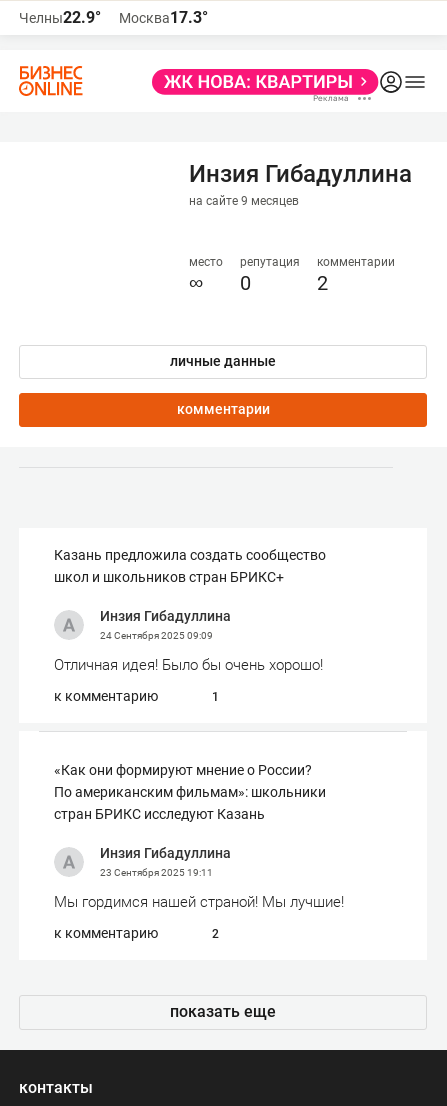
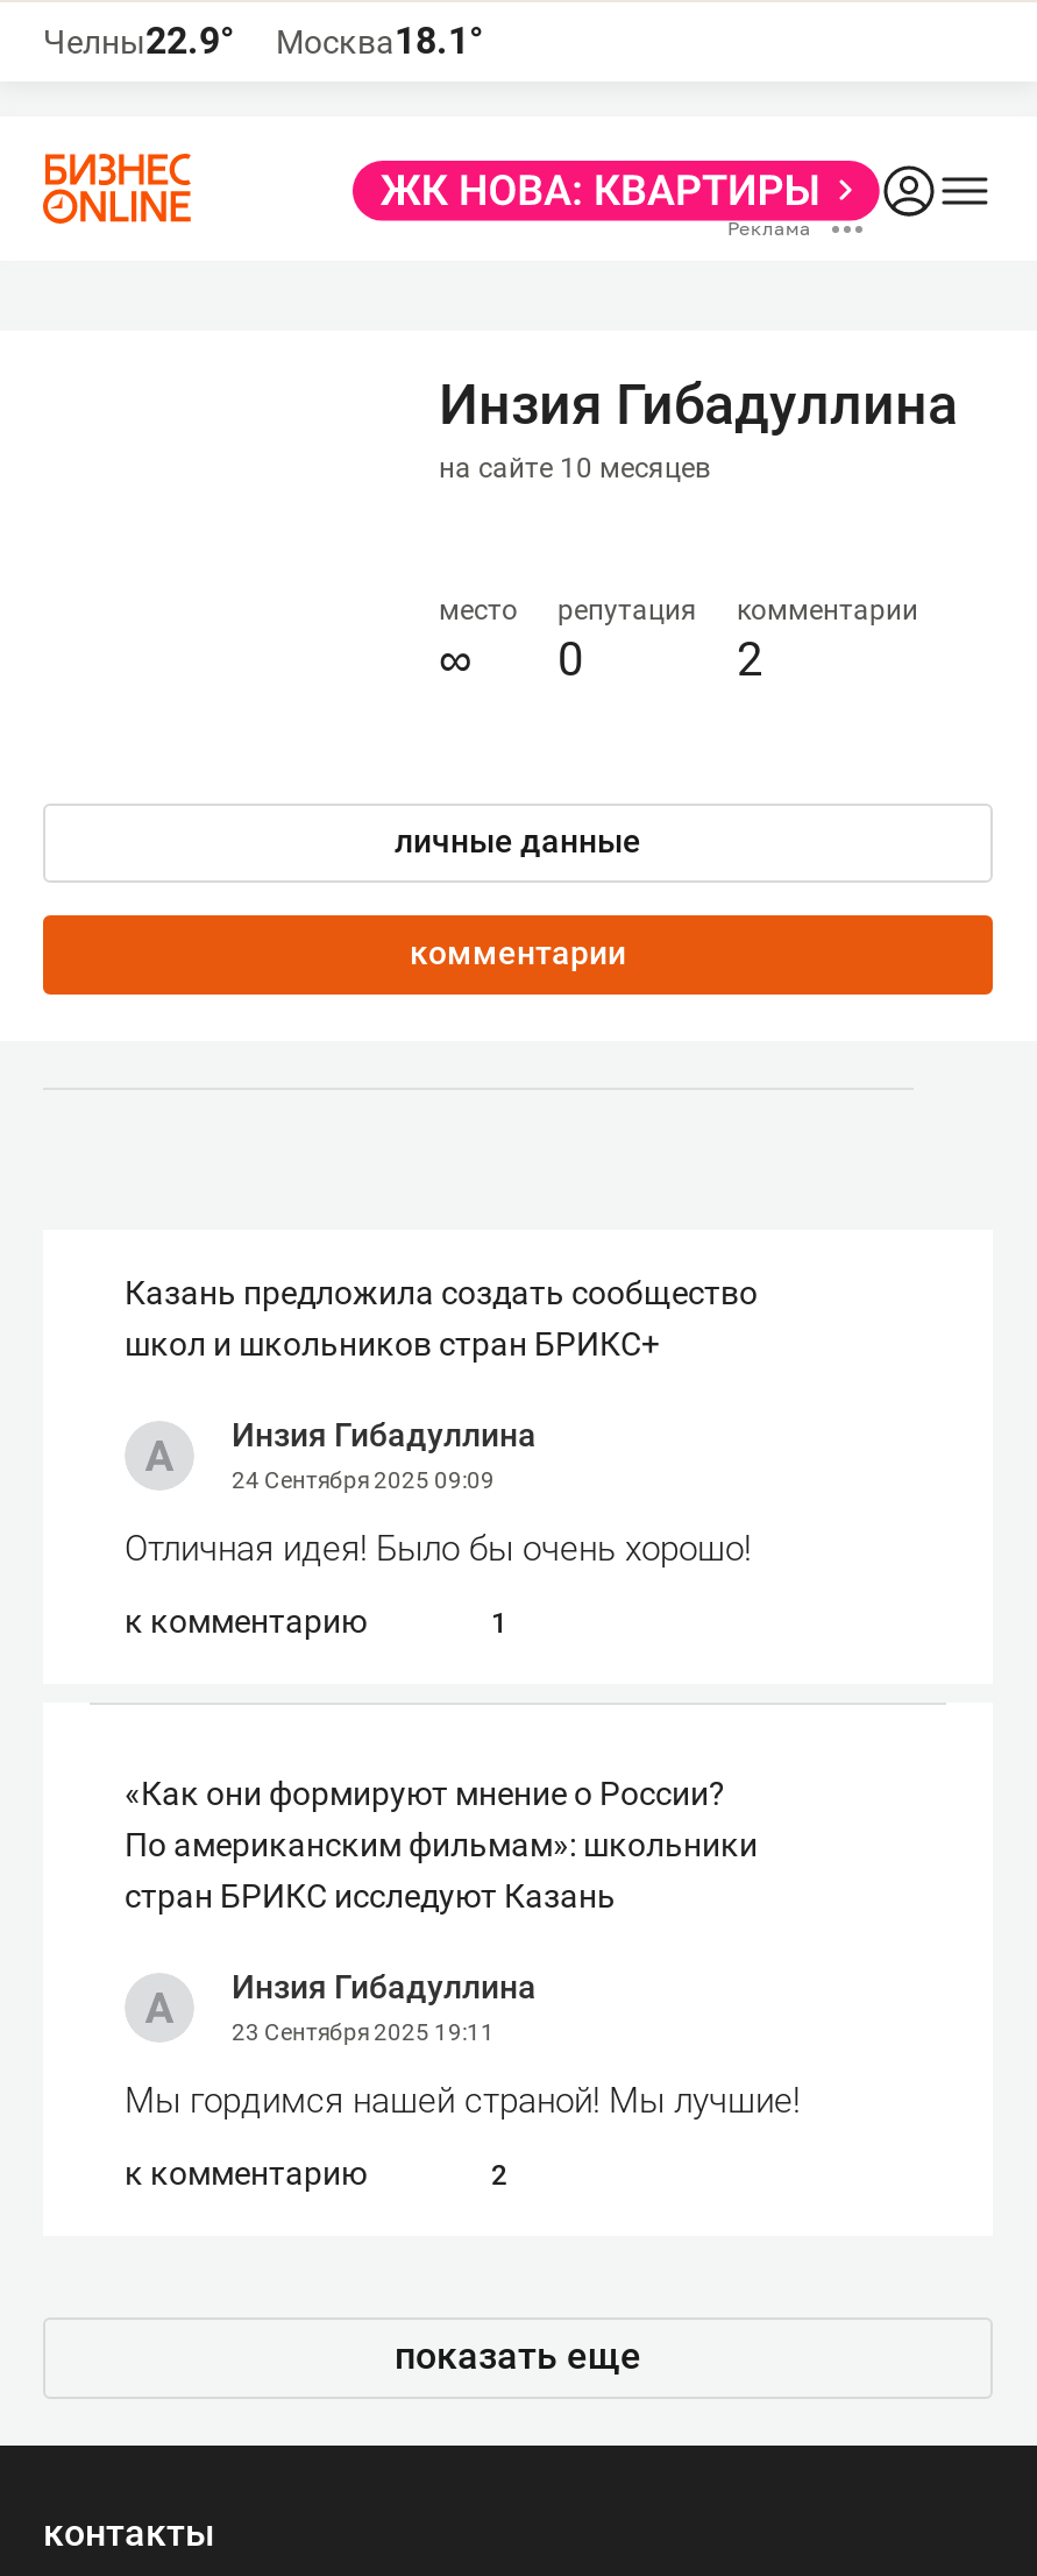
- Челны22.9° Москва17.3°
+ Челны22.9° Москва18.1°

- на сайте 9 месяцев
+ на сайте 10 месяцев
